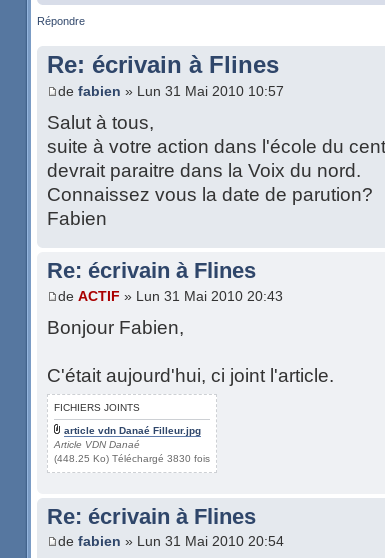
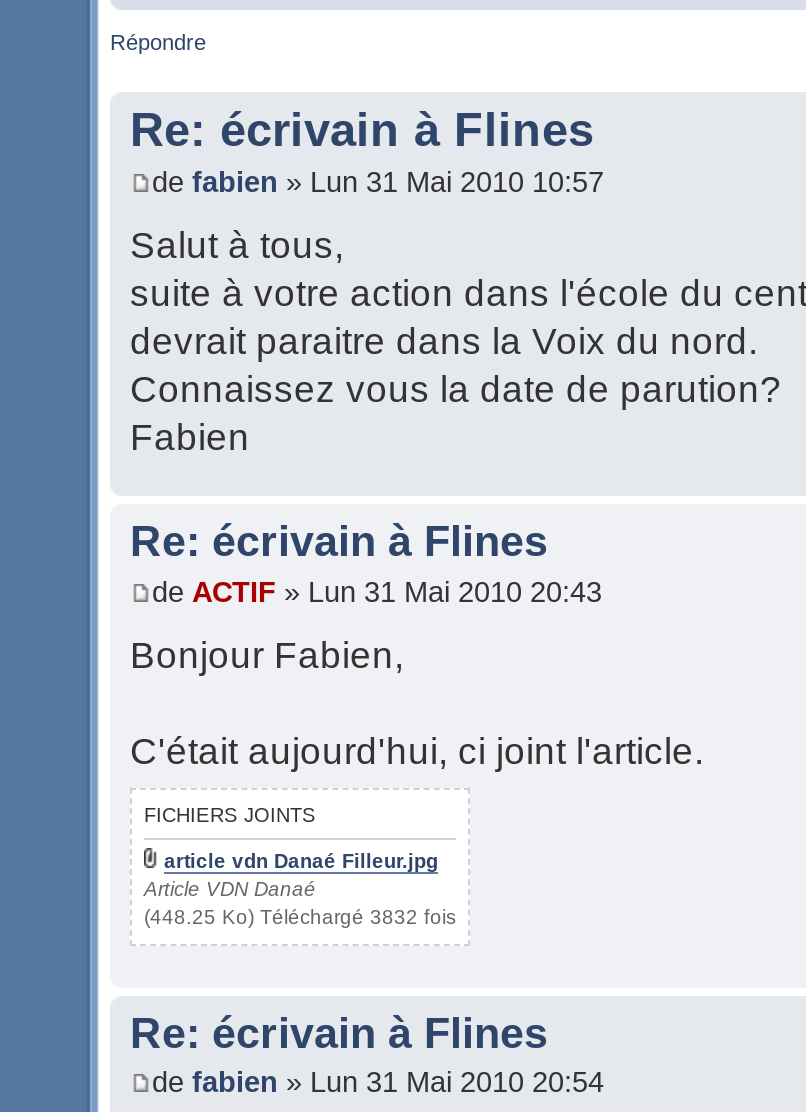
- (448.25 Ko) Téléchargé 3830 fois
+ (448.25 Ko) Téléchargé 3832 fois
